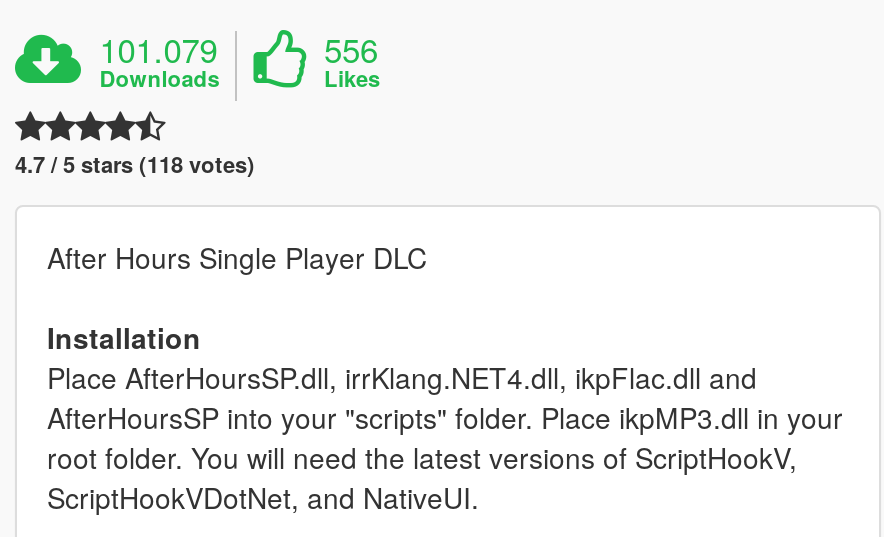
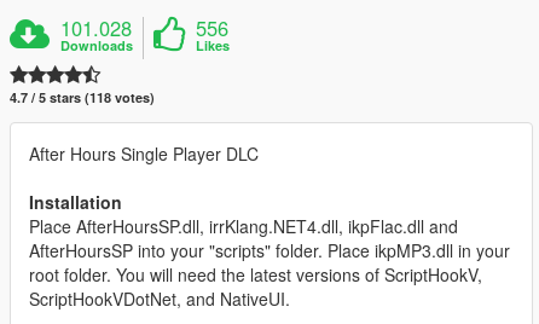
- 101.079
+ 101.028
